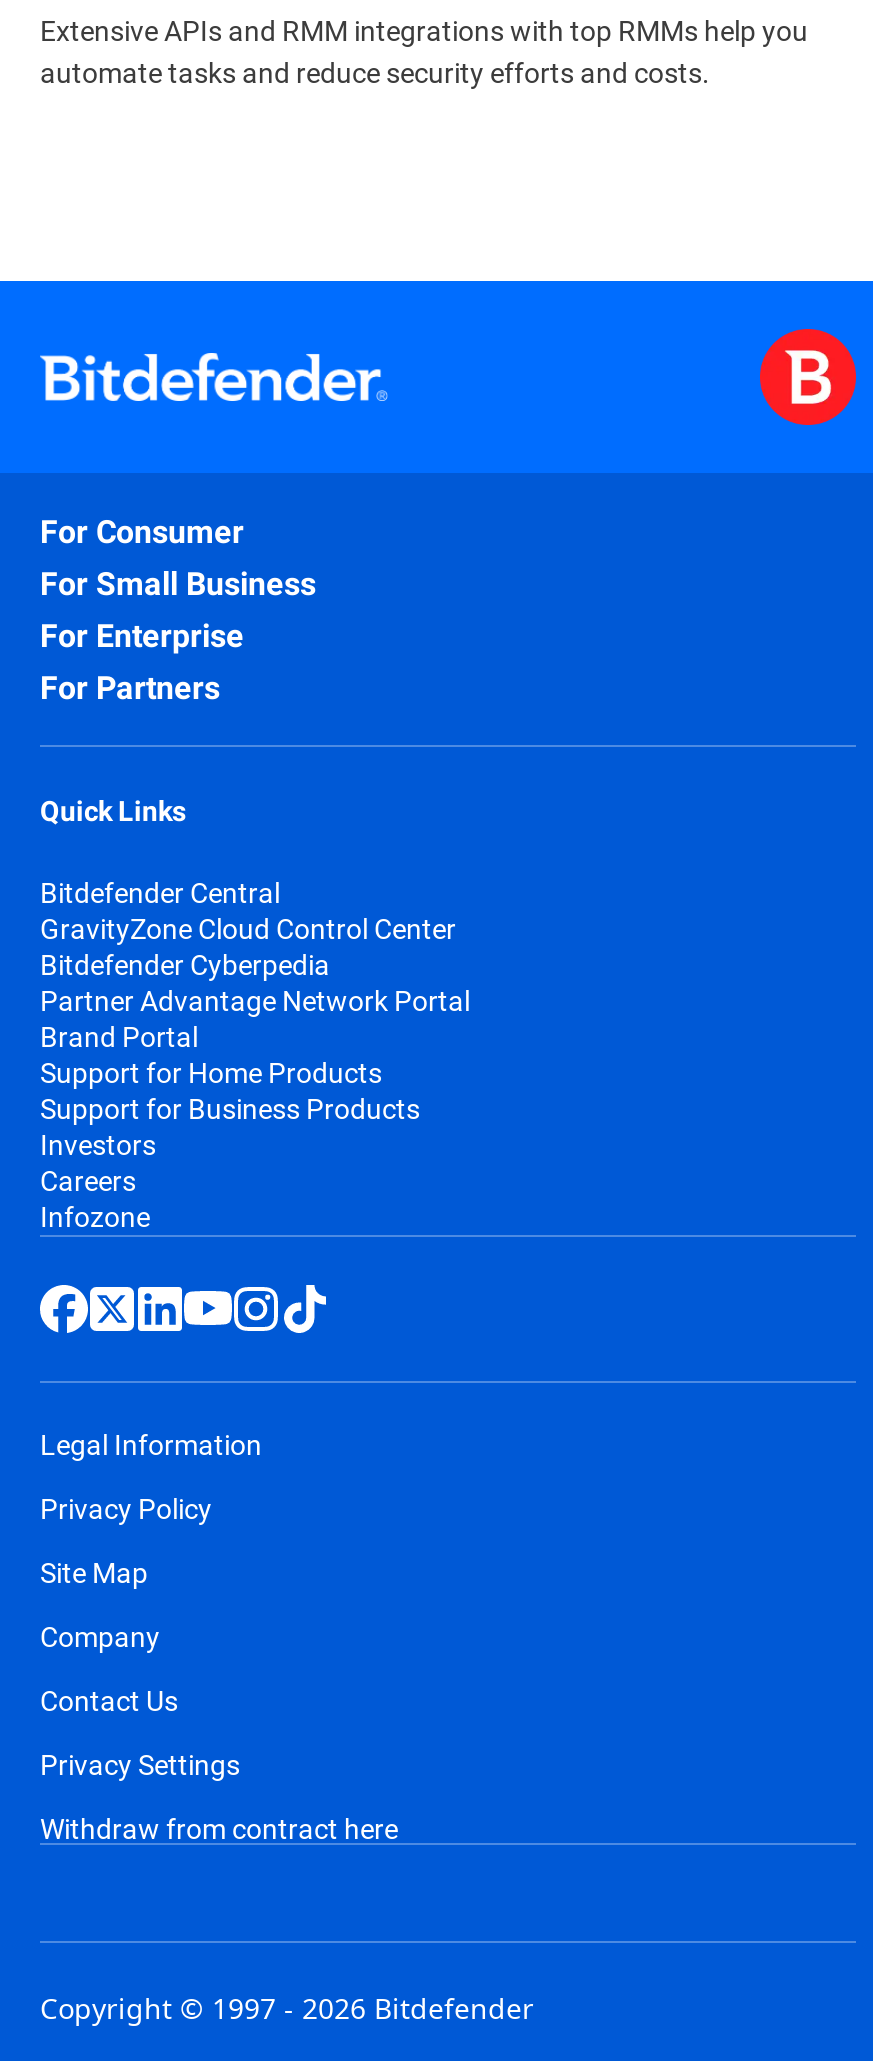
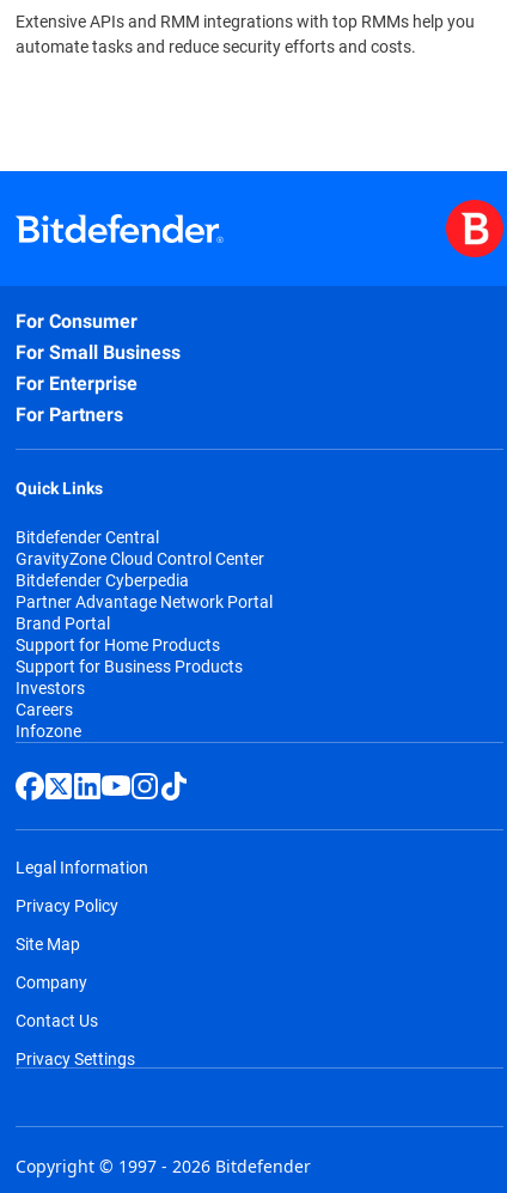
- Withdraw from contract here
